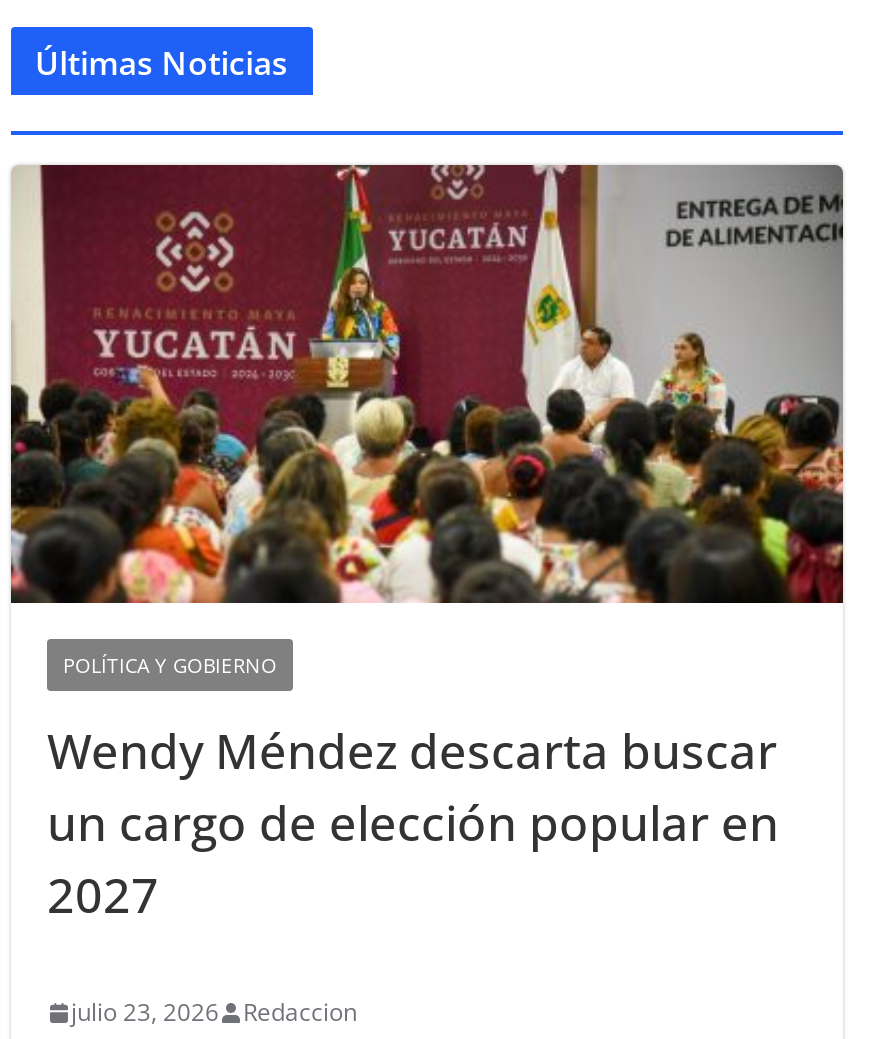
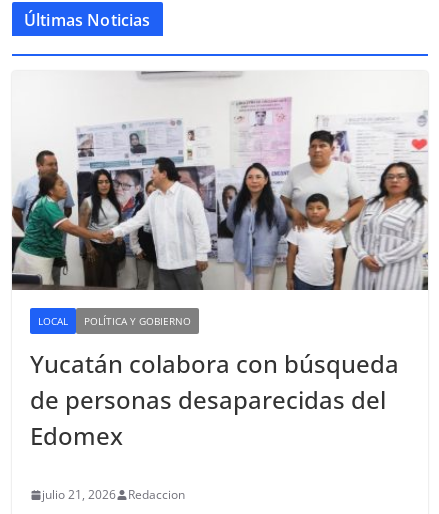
- [image]
+ [image]

+ LOCAL

- Wendy Méndez descarta buscar
- un cargo de elección popular en
- 2027
+ Yucatán colabora con búsqueda
+ de personas desaparecidas del
+ Edomex

- julio 23, 2026 Redaccion
+ julio 21, 2026 Redaccion
